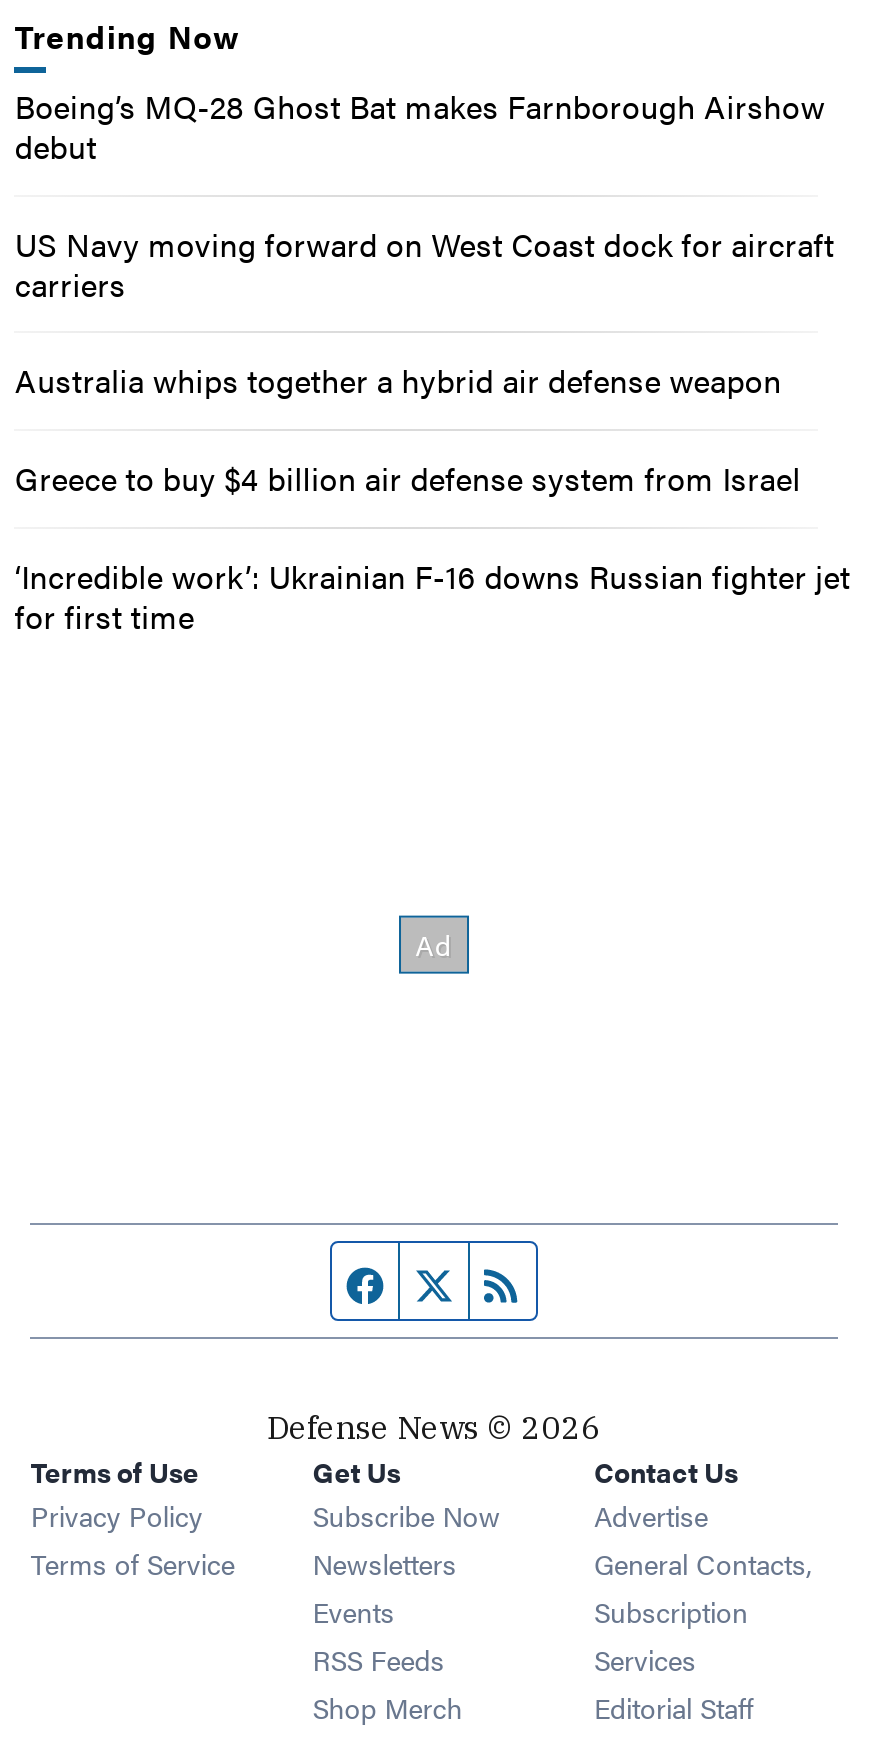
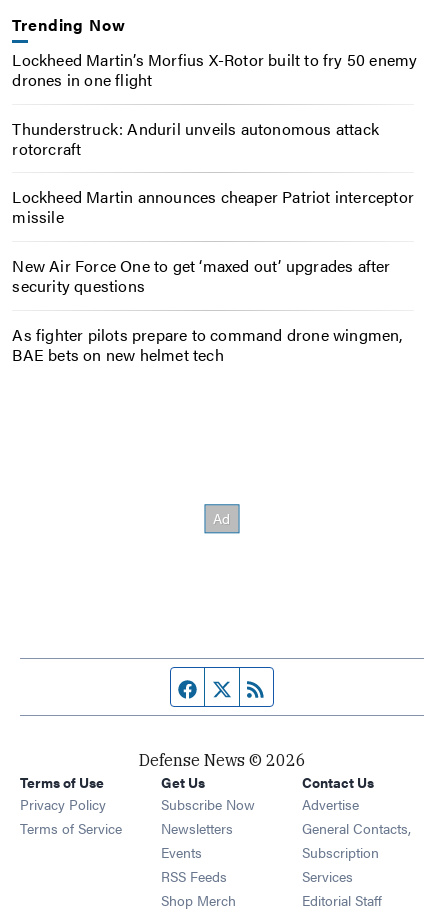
- Boeing’s MQ-28 Ghost Bat makes Farnborough Airshow
- debut
+ Lockheed Martin’s Morfius X-Rotor built to fry 50 enemy
+ drones in one flight

- US Navy moving forward on West Coast dock for aircraft
- carriers
+ Thunderstruck: Anduril unveils autonomous attack
+ rotorcraft

- Australia whips together a hybrid air defense weapon
+ Lockheed Martin announces cheaper Patriot interceptor
+ missile

- Greece to buy $4 billion air defense system from Israel
+ New Air Force One to get ‘maxed out’ upgrades after
+ security questions

- ‘Incredible work’: Ukrainian F-16 downs Russian fighter jet
- for first time
+ As fighter pilots prepare to command drone wingmen,
+ BAE bets on new helmet tech
